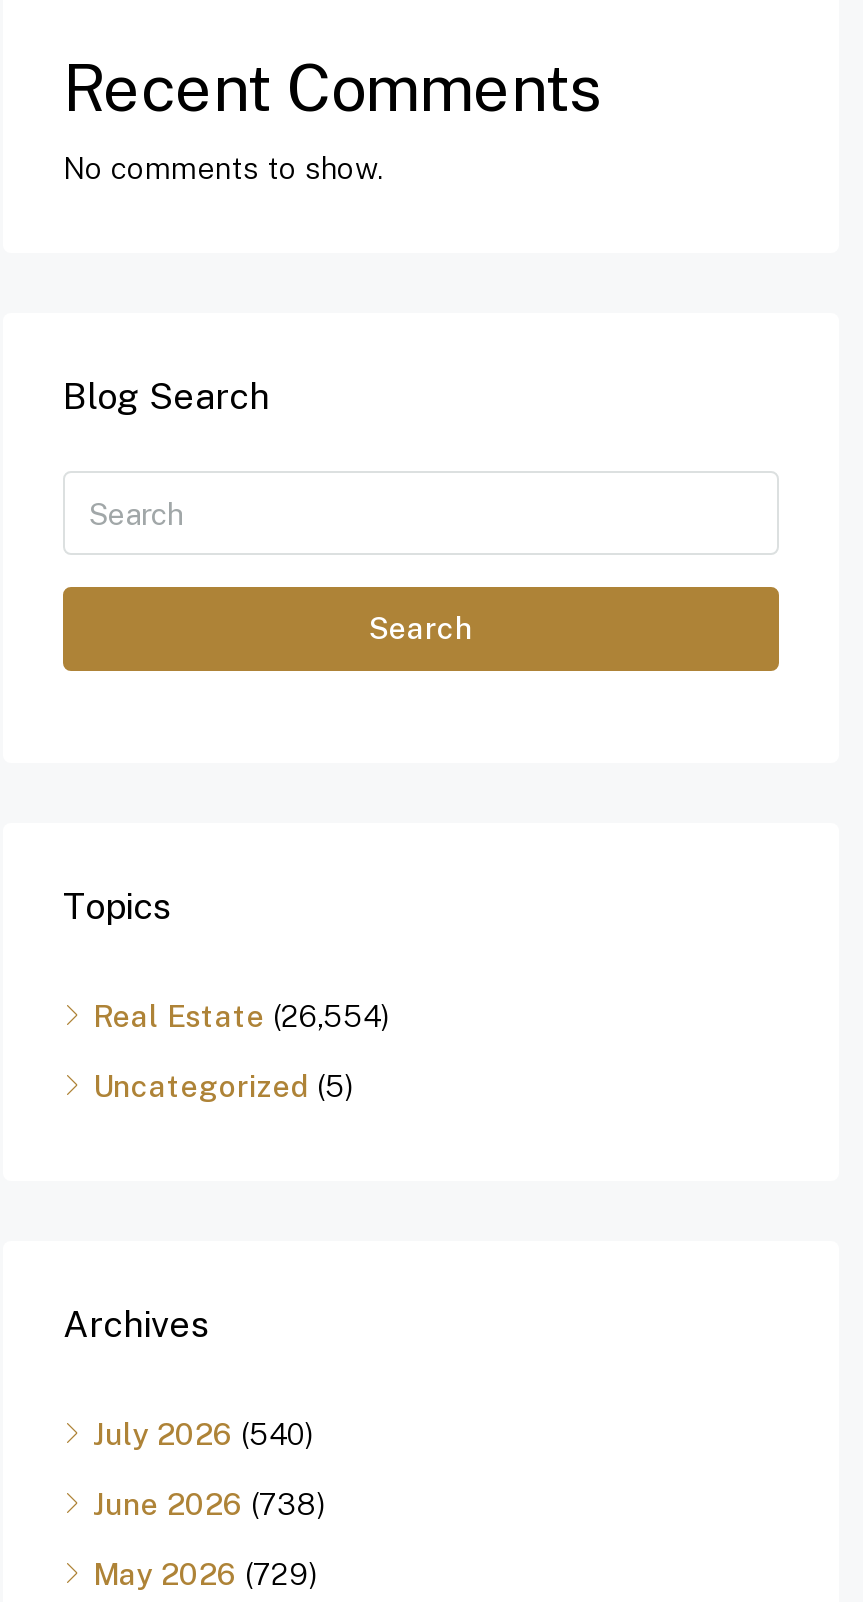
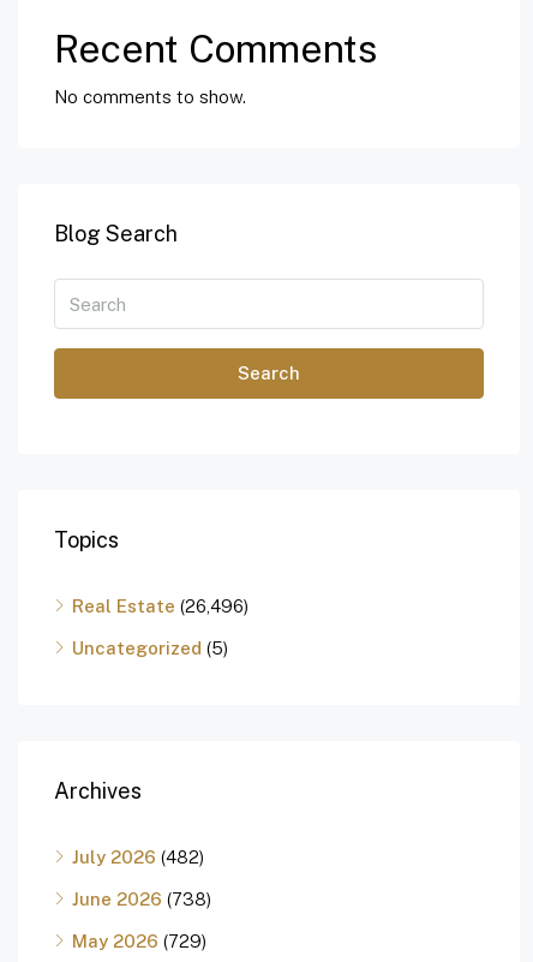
- Real Estate (26,554)
+ Real Estate (26,496)

- July 2026 (540)
+ July 2026 (482)
